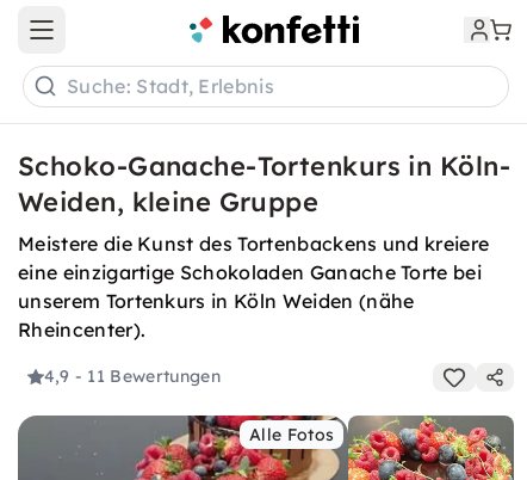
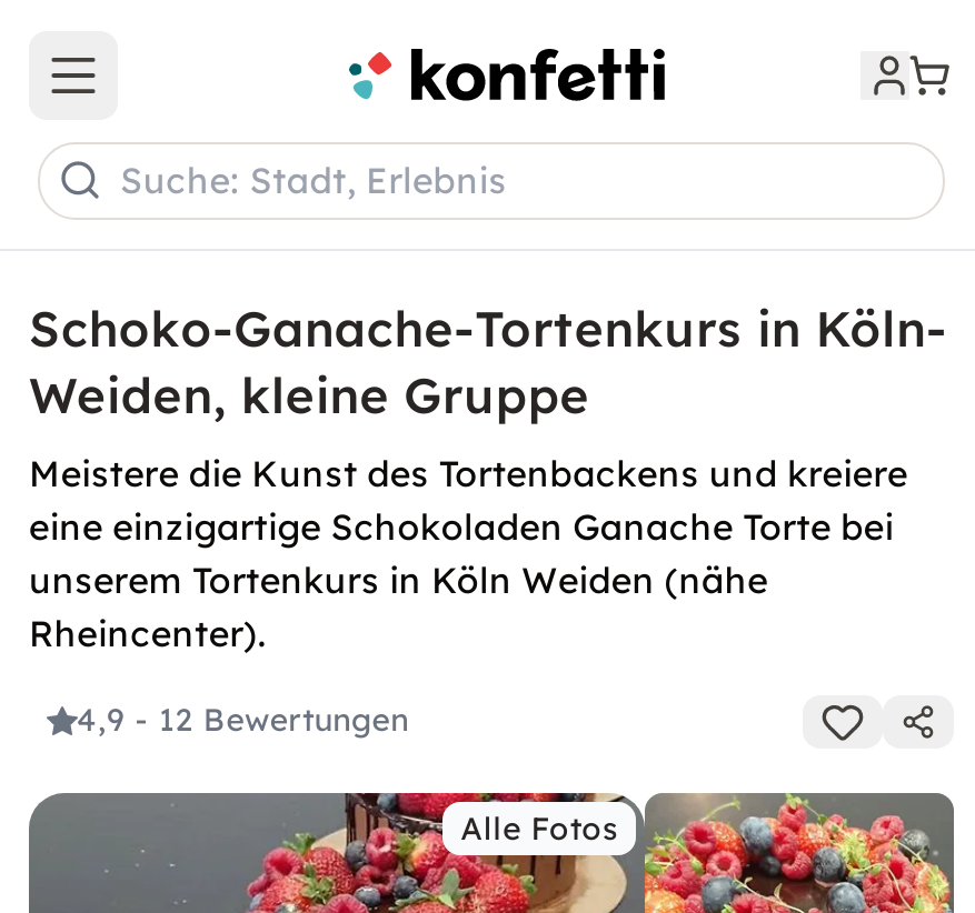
- 4,9 - 11 Bewertungen
+ 4,9 - 12 Bewertungen
